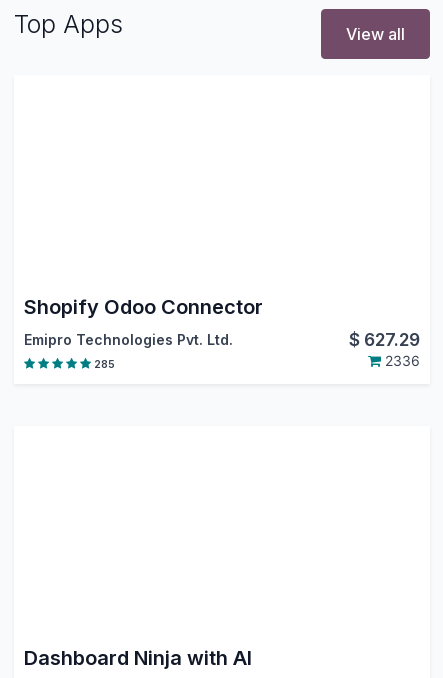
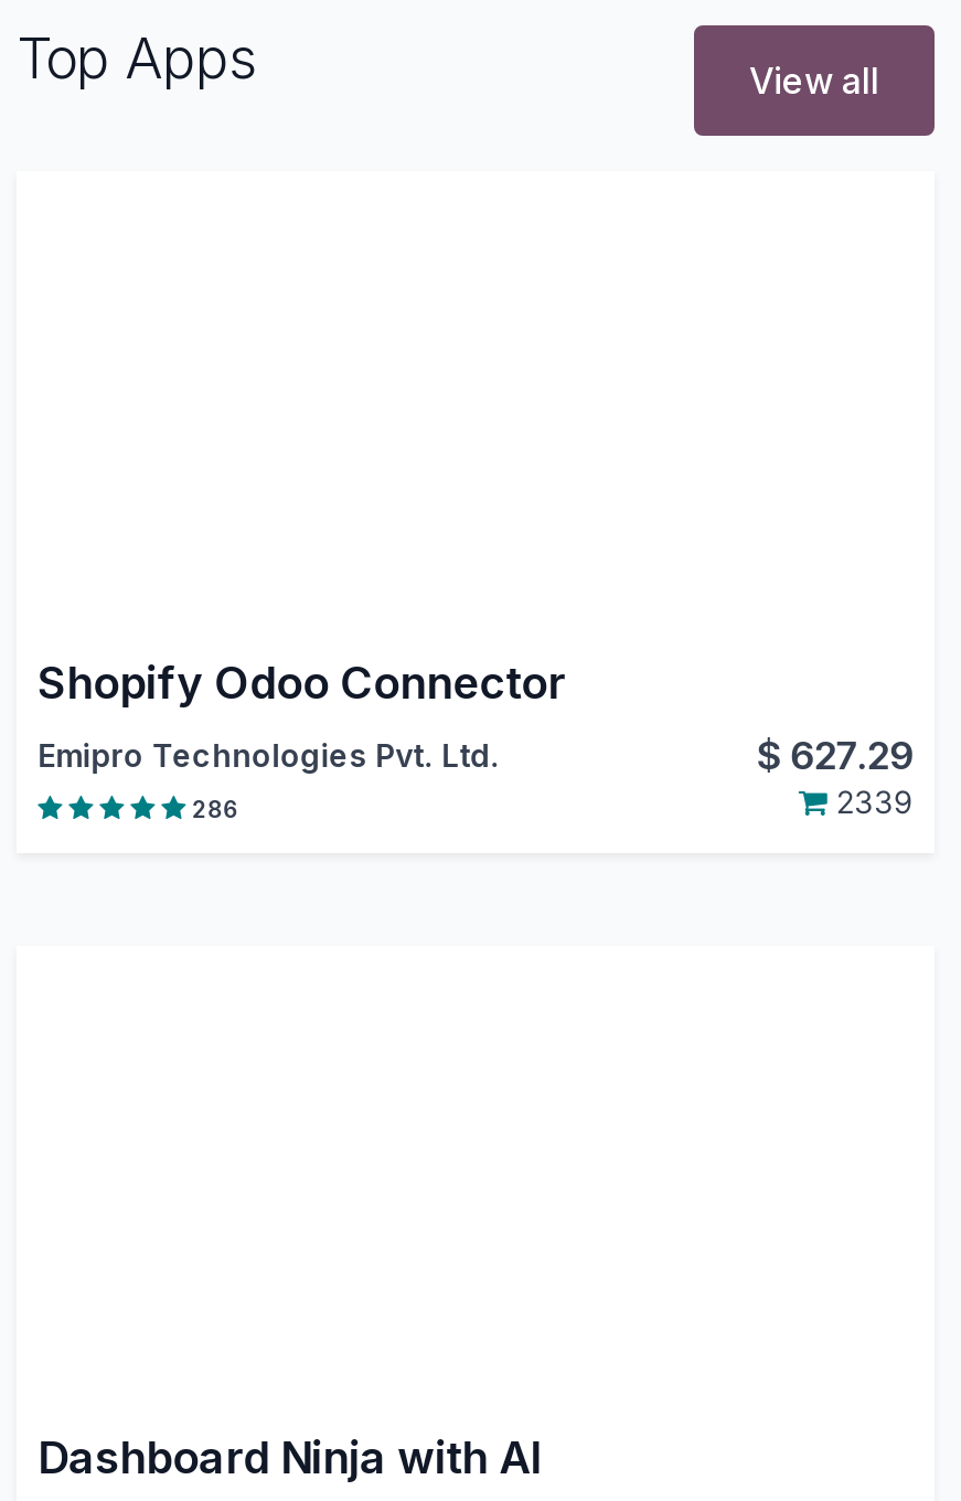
- 2336
+ 2339

- 285
+ 286
